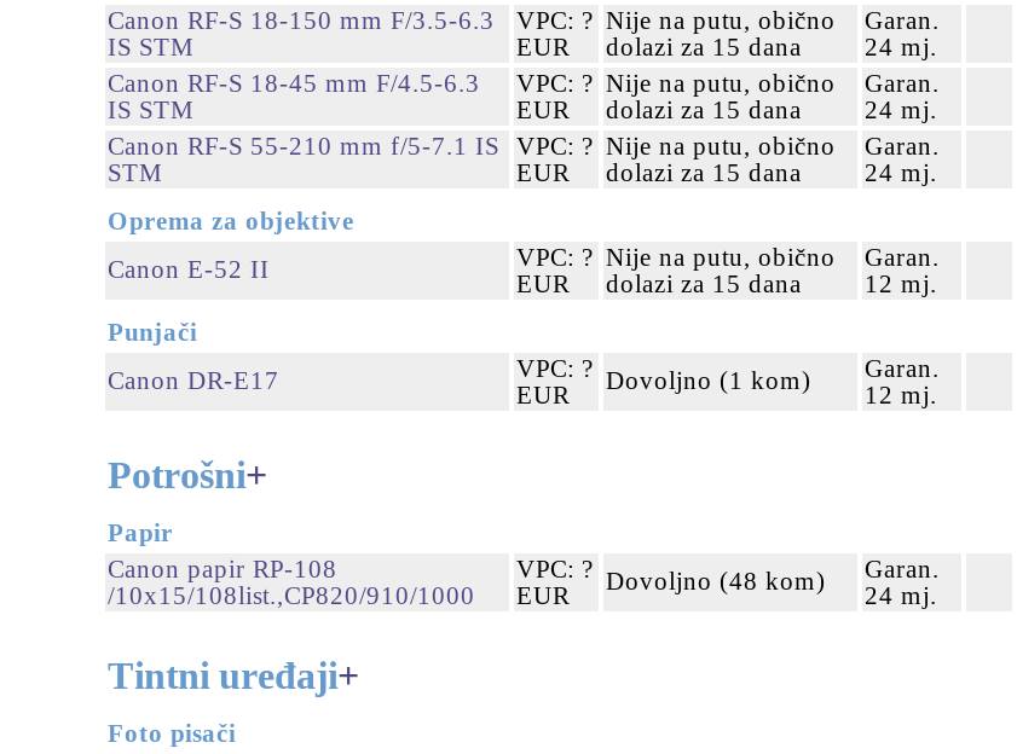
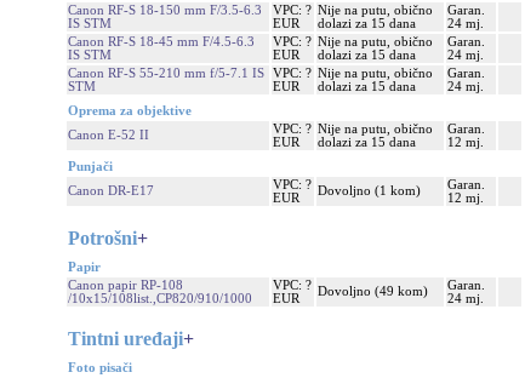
- VPC: ? Dovoljno (48 kom) Garan.
+ VPC: ? Dovoljno (49 kom) Garan.
